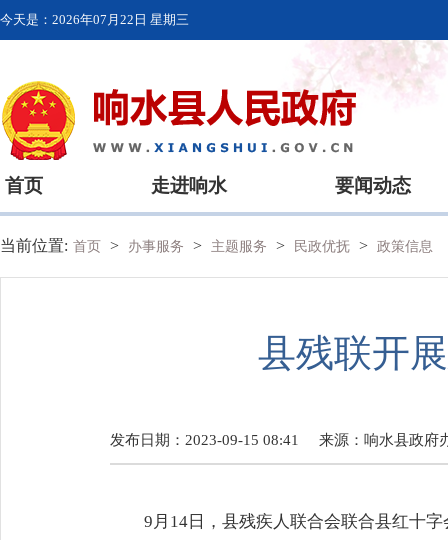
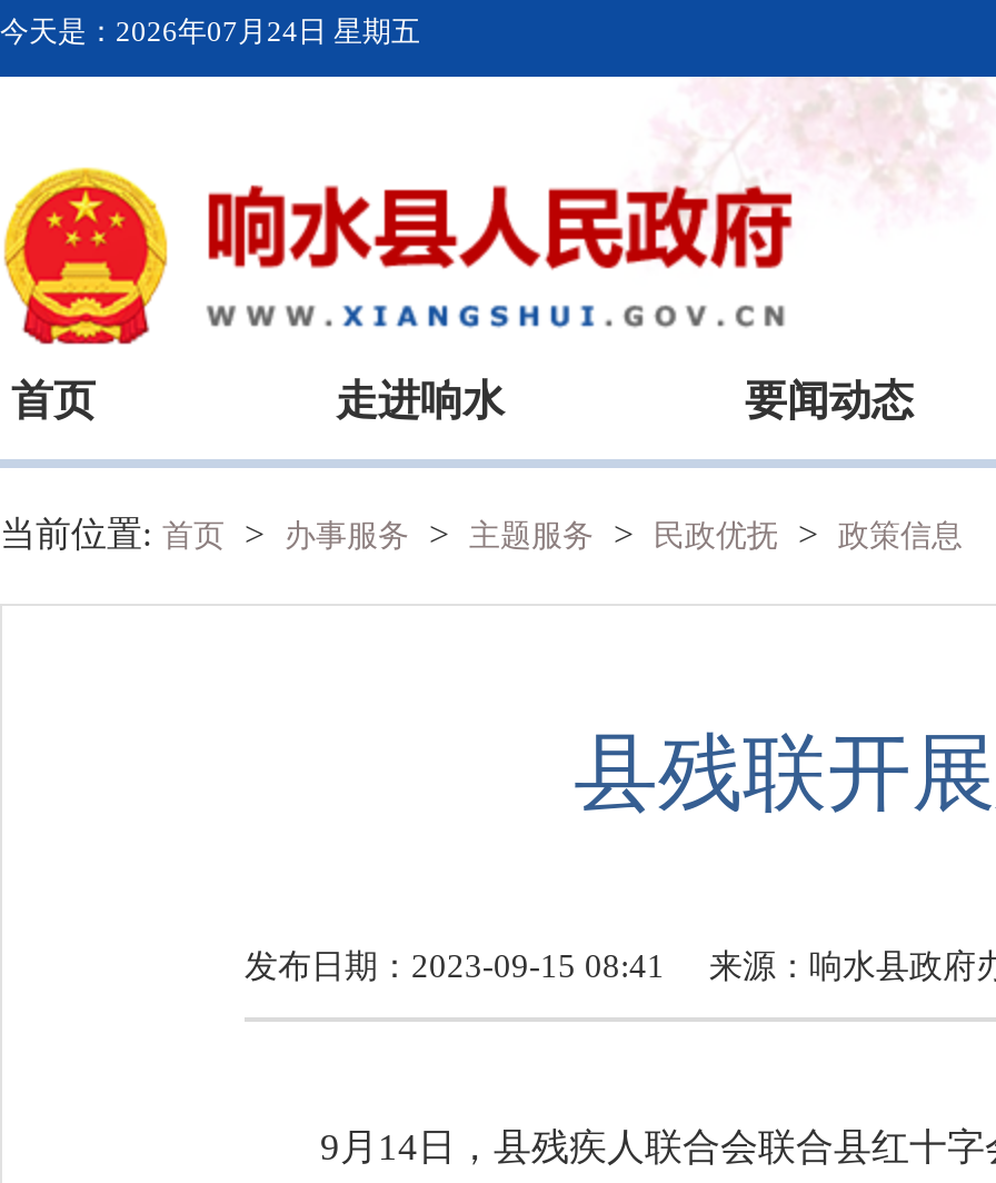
- 今天是：2026年07月22日 星期三
+ 今天是：2026年07月24日 星期五
